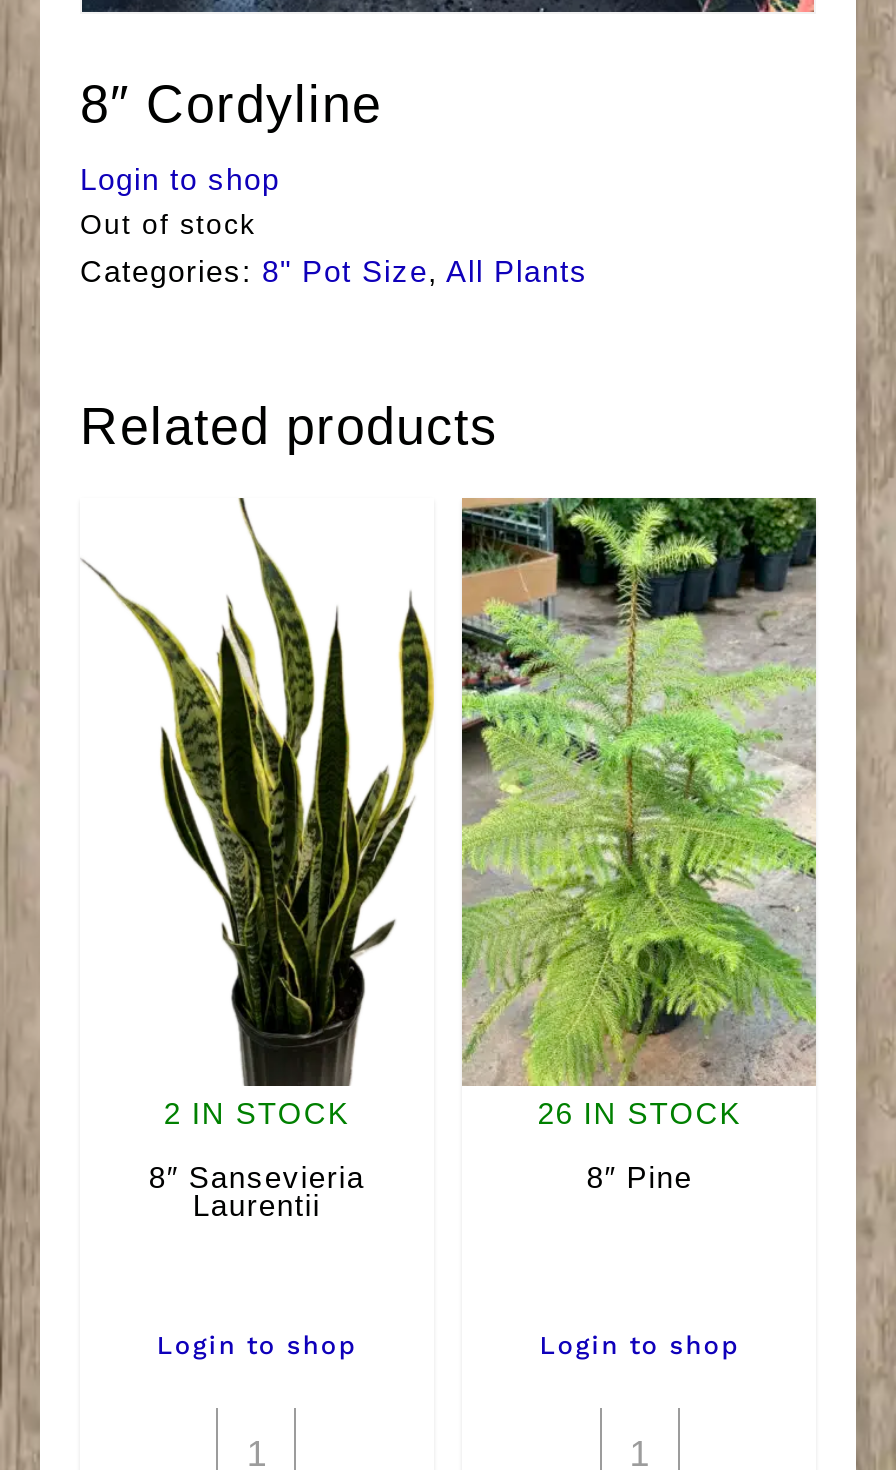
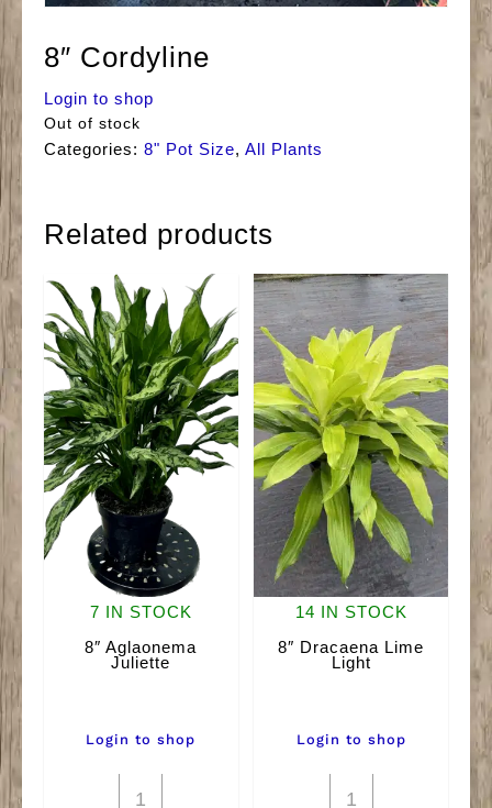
- [image]
- 2 IN STOCK
+ [image]
+ 7 IN STOCK

- [image]
- 26 IN STOCK
+ [image]
+ 14 IN STOCK

- 8″ Sansevieria
- Laurentii
+ 8″ Aglaonema
+ Juliette

- 8″ Pine
+ 8″ Dracaena Lime
+ Light
